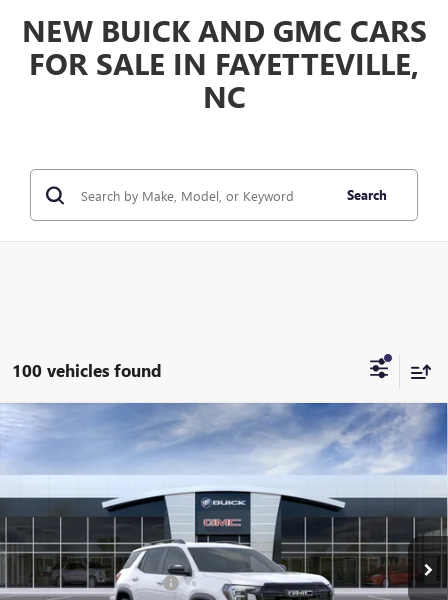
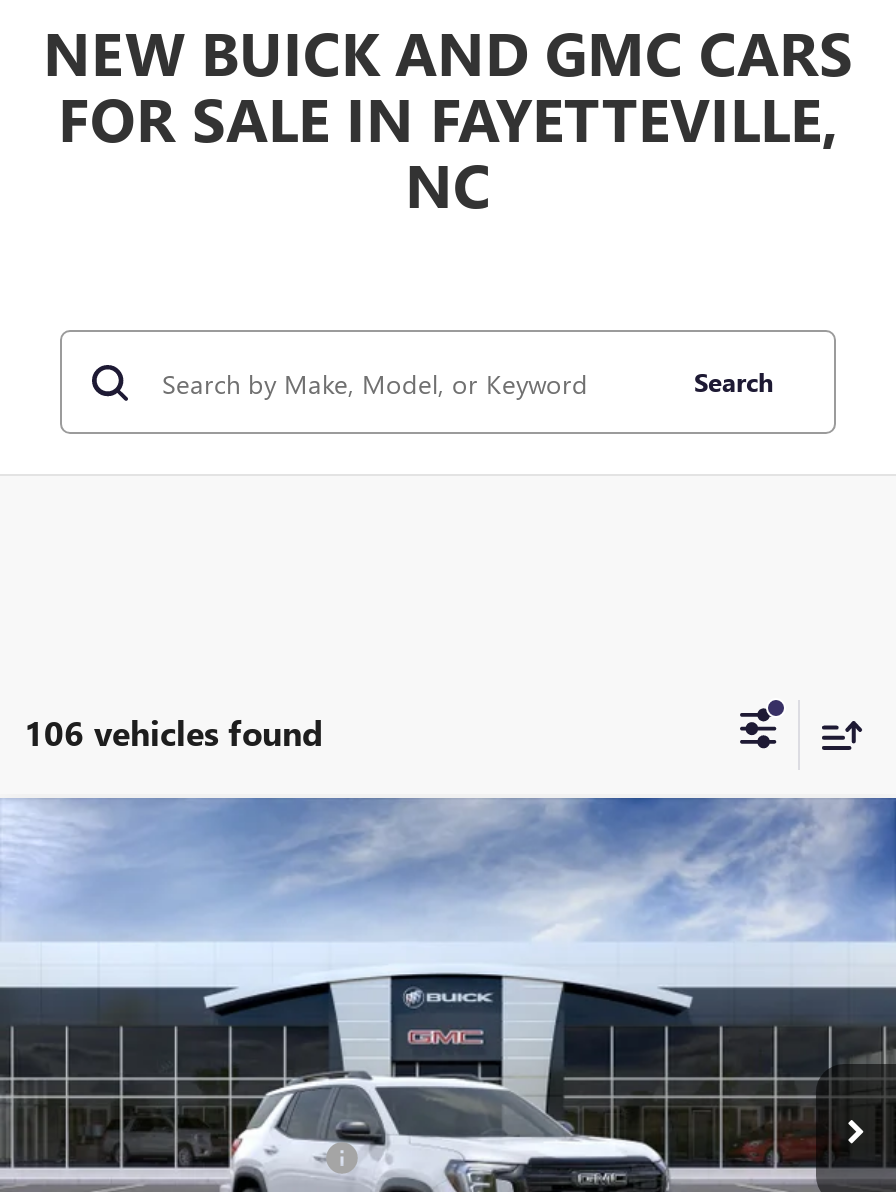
- 100 vehicles found
+ 106 vehicles found
